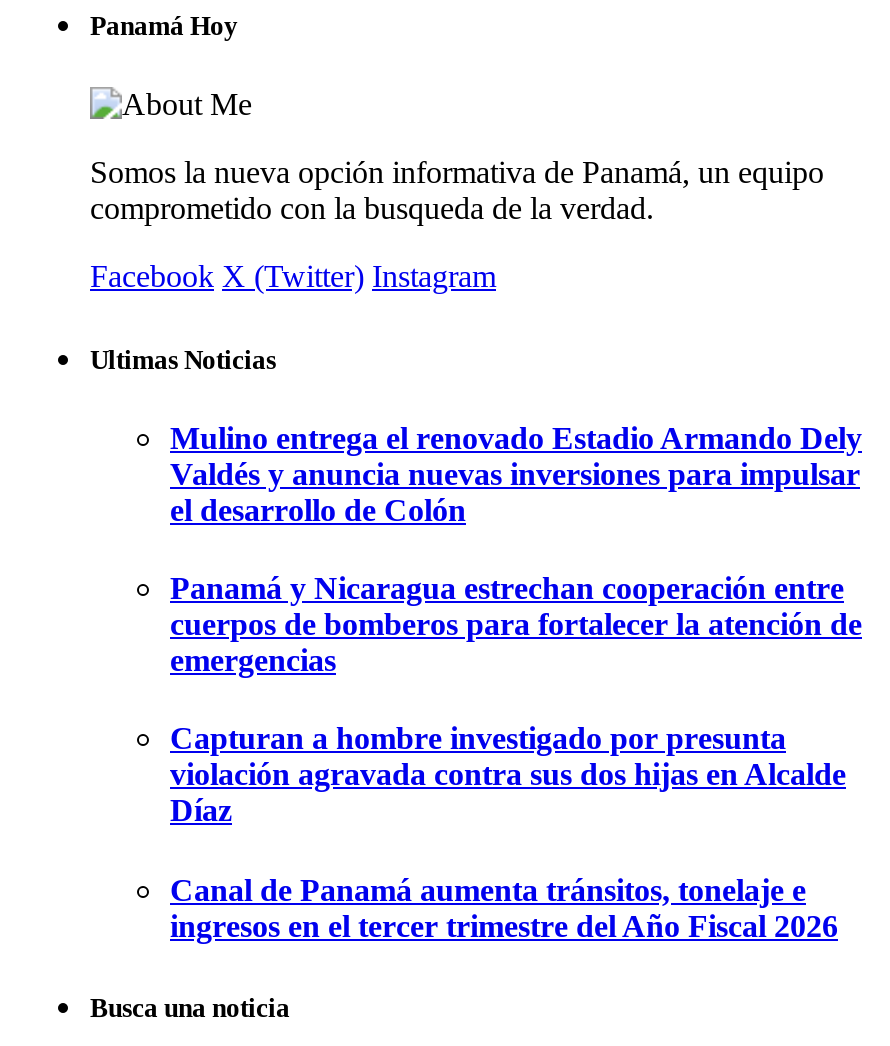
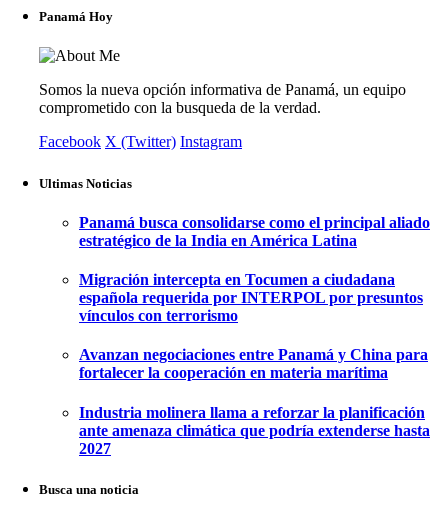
- Mulino entrega el renovado Estadio Armando Dely
- Valdés y anuncia nuevas inversiones para impulsar
- el desarrollo de Colón
+ Panamá busca consolidarse como el principal aliado
+ estratégico de la India en América Latina

- Panamá y Nicaragua estrechan cooperación entre
- cuerpos de bomberos para fortalecer la atención de
- emergencias
+ Migración intercepta en Tocumen a ciudadana
+ española requerida por INTERPOL por presuntos
+ vínculos con terrorismo

- Capturan a hombre investigado por presunta
- violación agravada contra sus dos hijas en Alcalde
- Díaz
+ Avanzan negociaciones entre Panamá y China para
+ fortalecer la cooperación en materia marítima

- Canal de Panamá aumenta tránsitos, tonelaje e
- ingresos en el tercer trimestre del Año Fiscal 2026
+ Industria molinera llama a reforzar la planificación
+ ante amenaza climática que podría extenderse hasta
+ 2027
